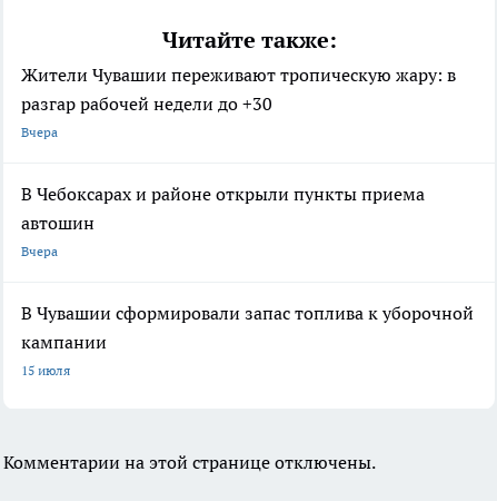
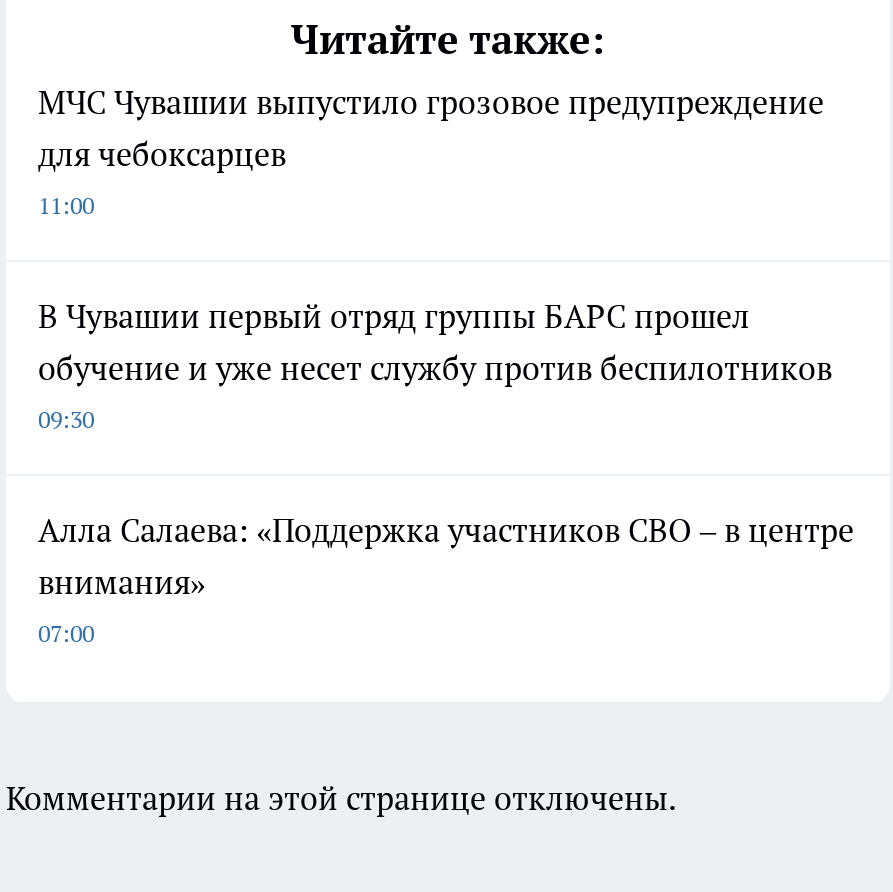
- Жители Чувашии переживают тропическую жару: в
- разгар рабочей недели до +30
- Вчера
+ МЧС Чувашии выпустило грозовое предупреждение
+ для чебоксарцев
+ 11:00

- В Чебоксарах и районе открыли пункты приема
- автошин
- Вчера
+ В Чувашии первый отряд группы БАРС прошел
+ обучение и уже несет службу против беспилотников
+ 09:30

- В Чувашии сформировали запас топлива к уборочной
- кампании
- 15 июля
+ Алла Салаева: «Поддержка участников СВО – в центре
+ внимания»
+ 07:00
